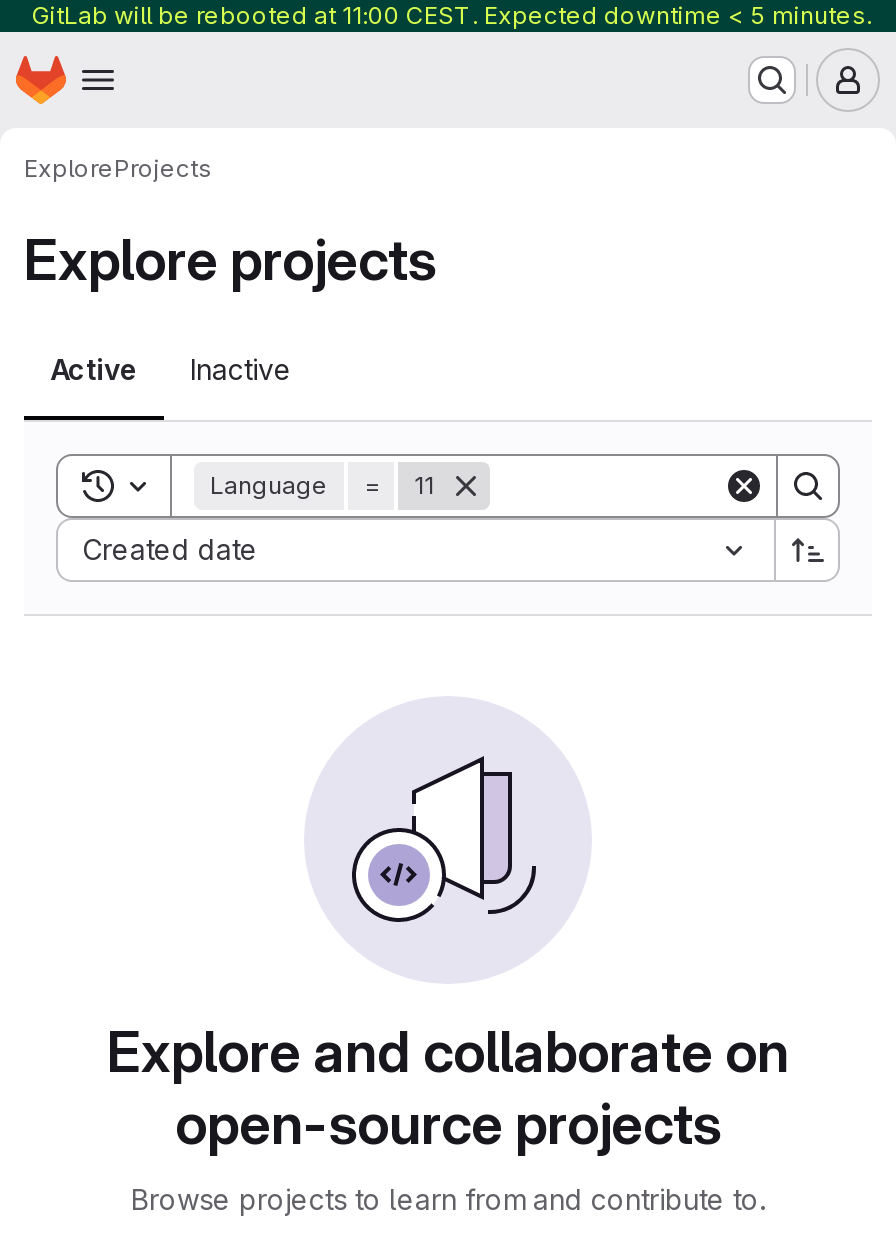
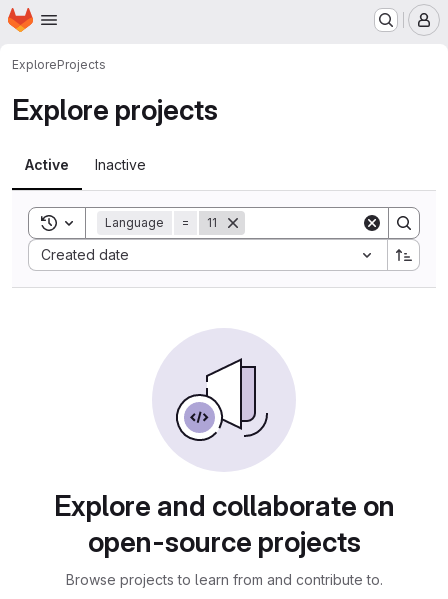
- GitLab will be rebooted at 11:00 CEST. Expected downtime < 5 minutes.
